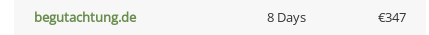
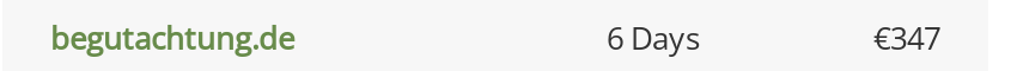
- 8 Days
+ 6 Days
